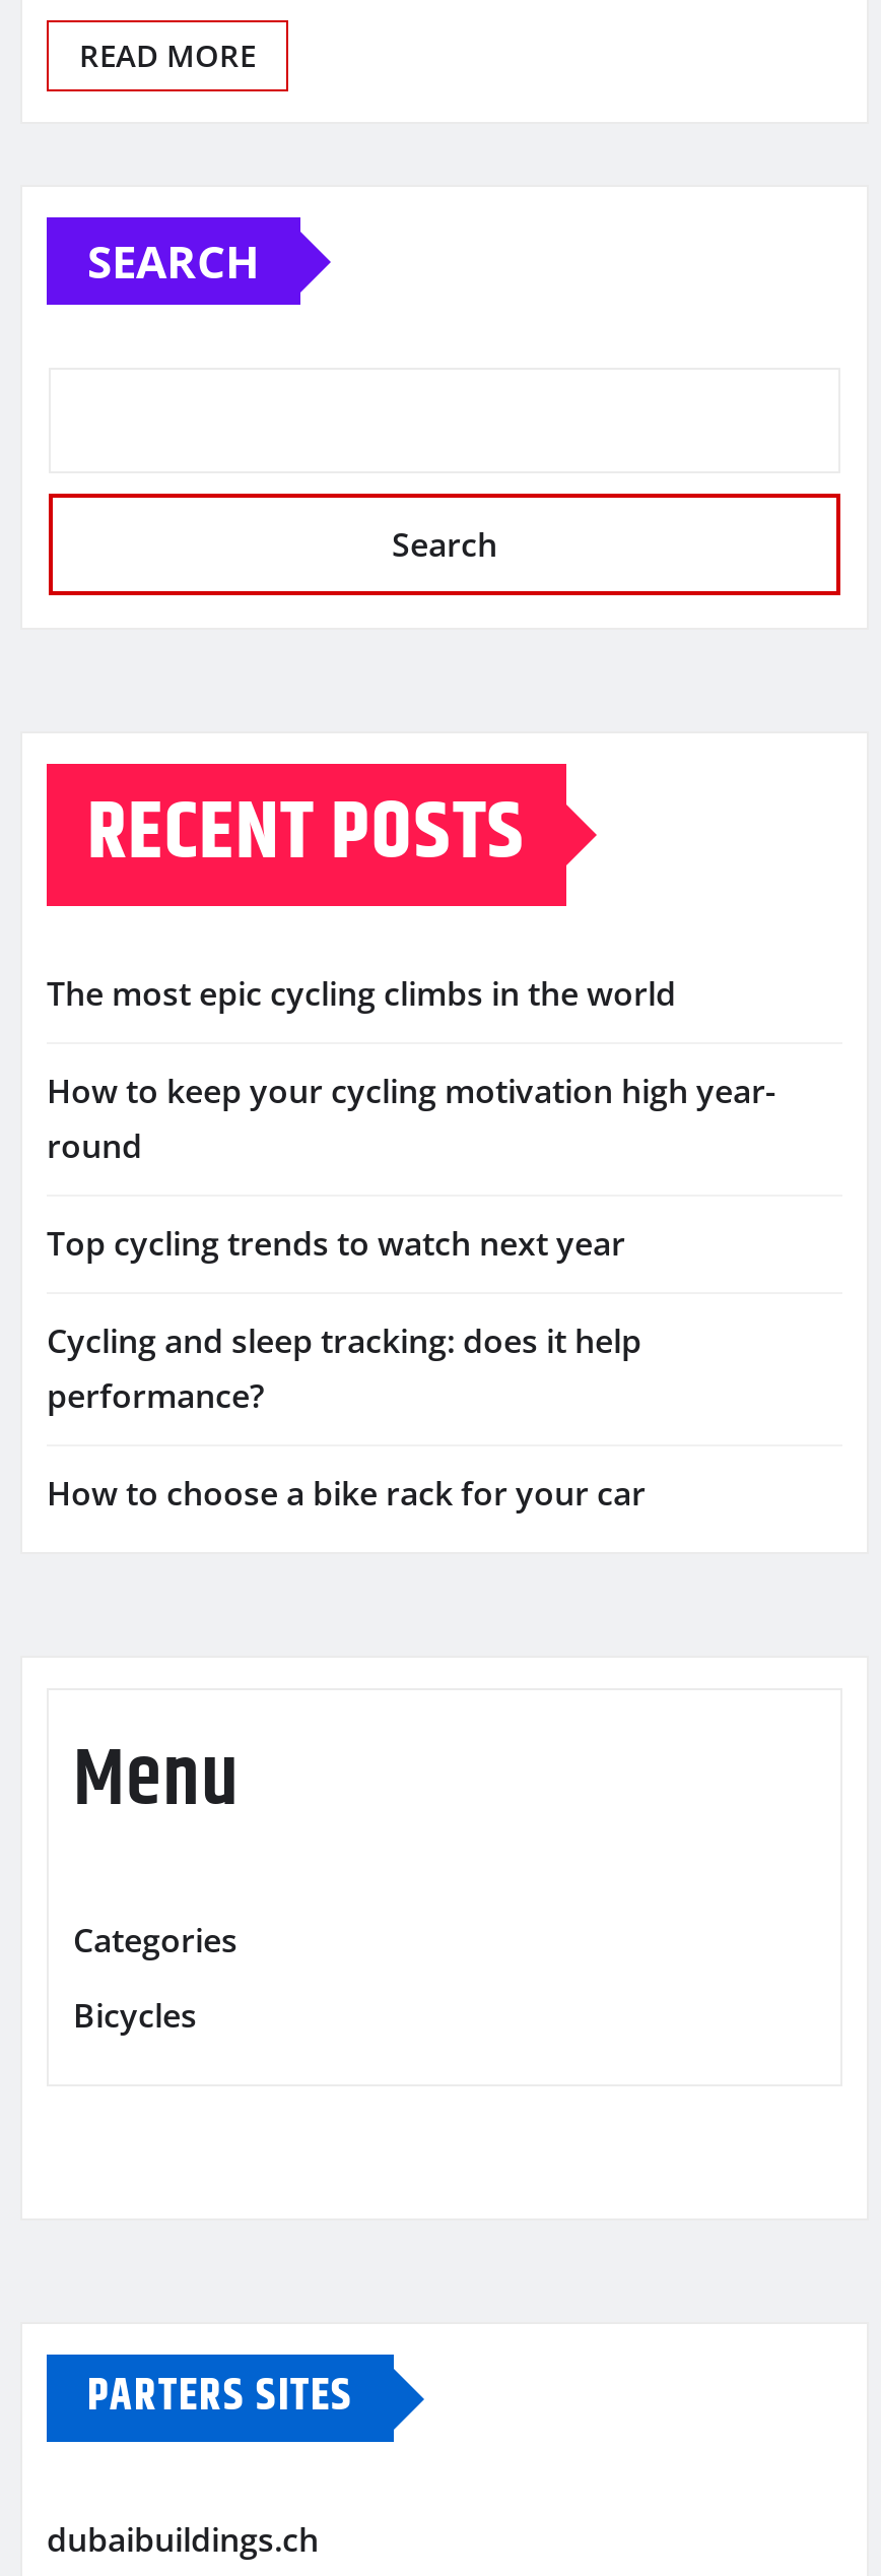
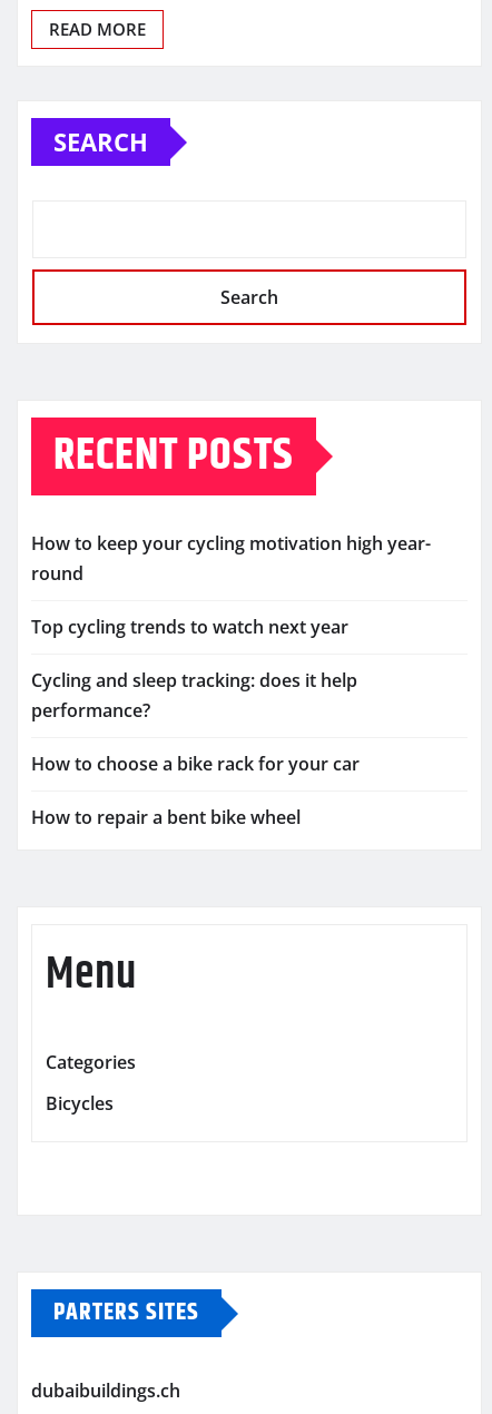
- The most epic cycling climbs in the world

moved up: How to keep your cycling motivation high year- | round | Top cycling trends to watch next year | Cycling and sleep tracking: does it help | performance? | How to choose a bike rack for your car

+ How to repair a bent bike wheel
